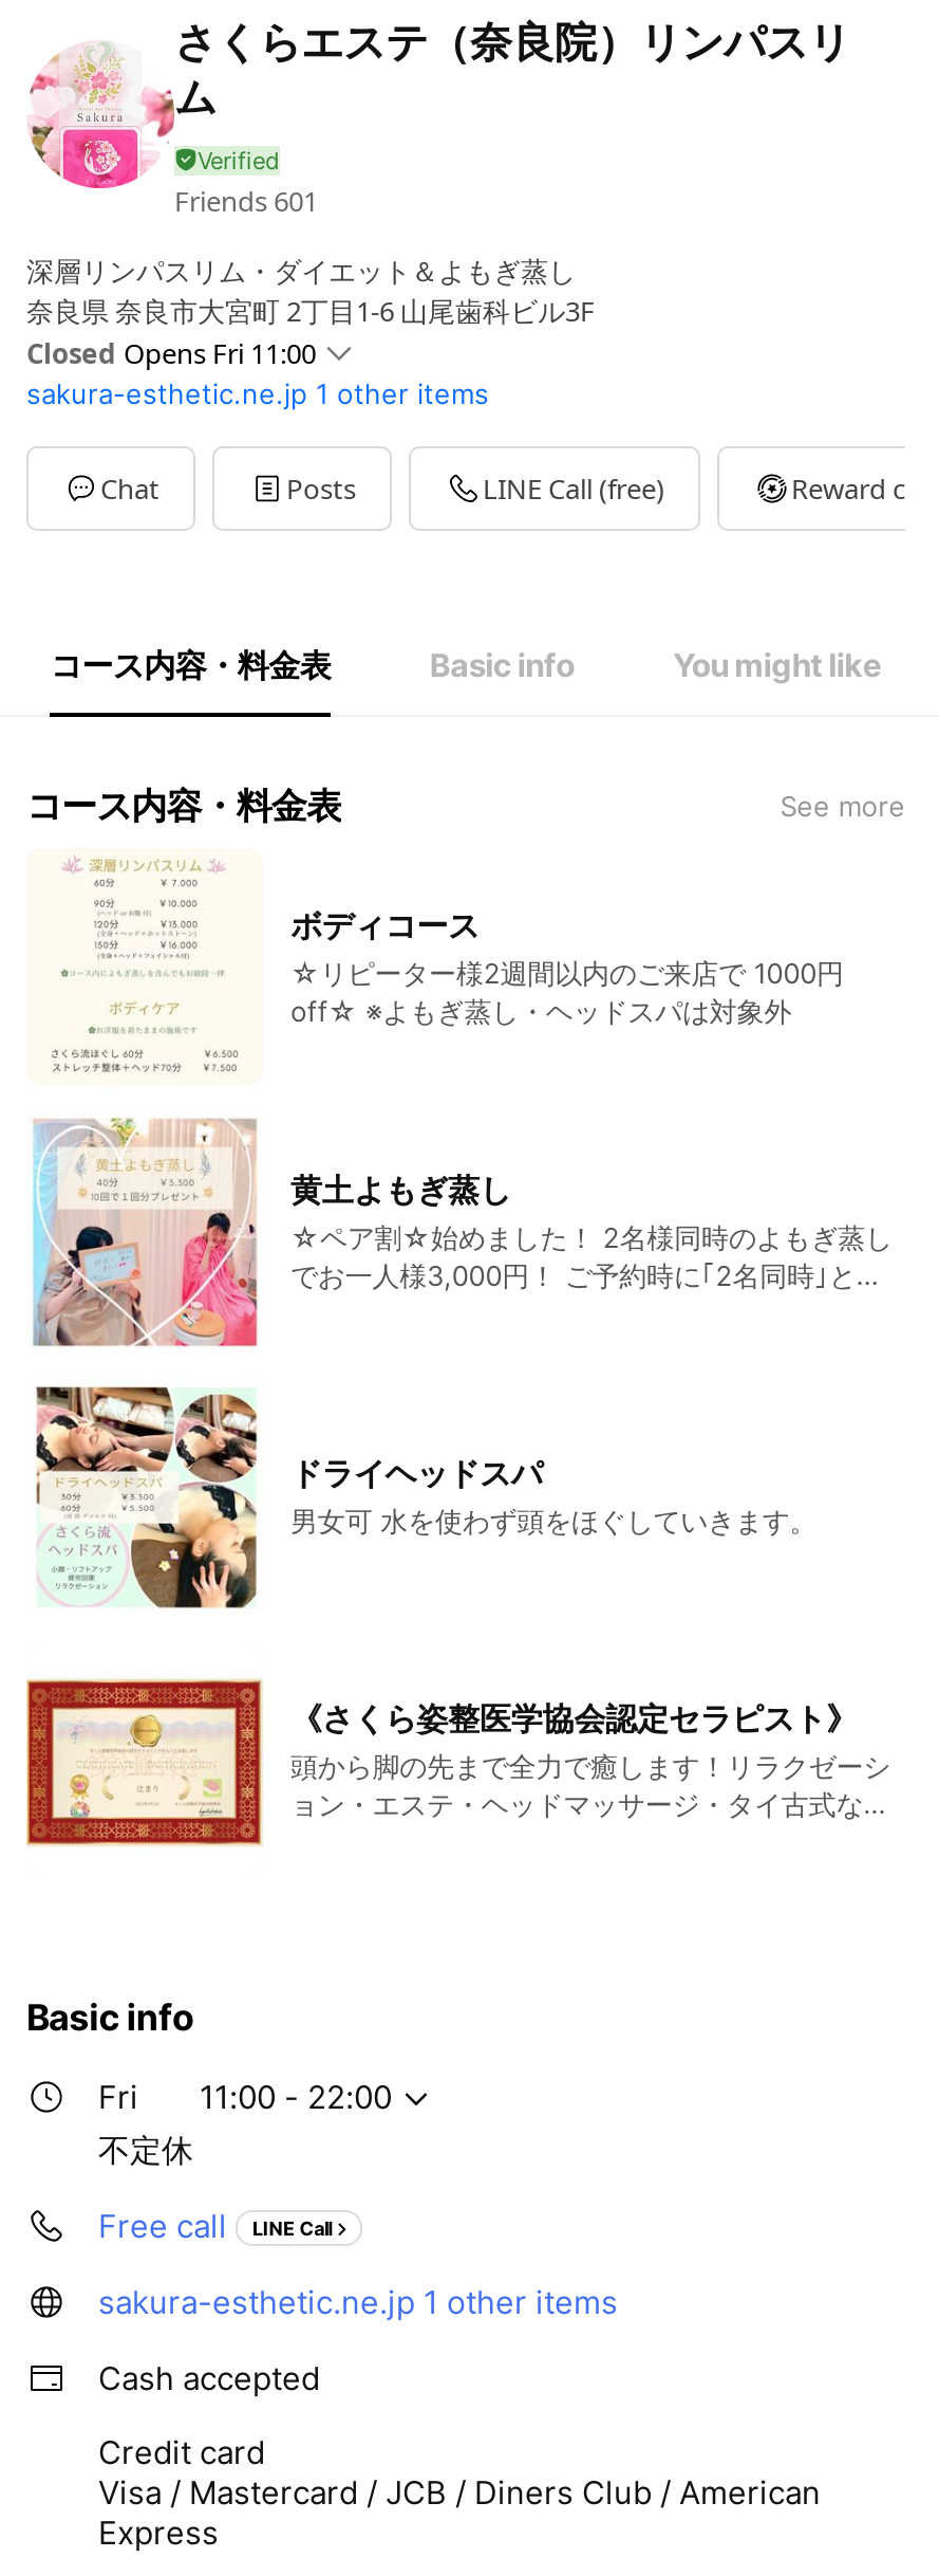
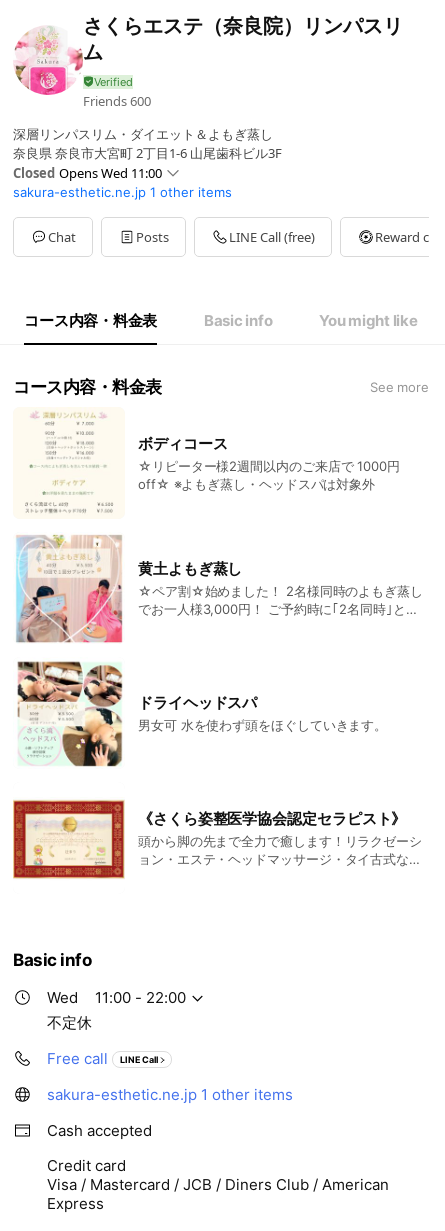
- Friends 601
+ Friends 600

- Closed Opens Fri 11:00
+ Closed Opens Wed 11:00

- Fri
+ Wed
